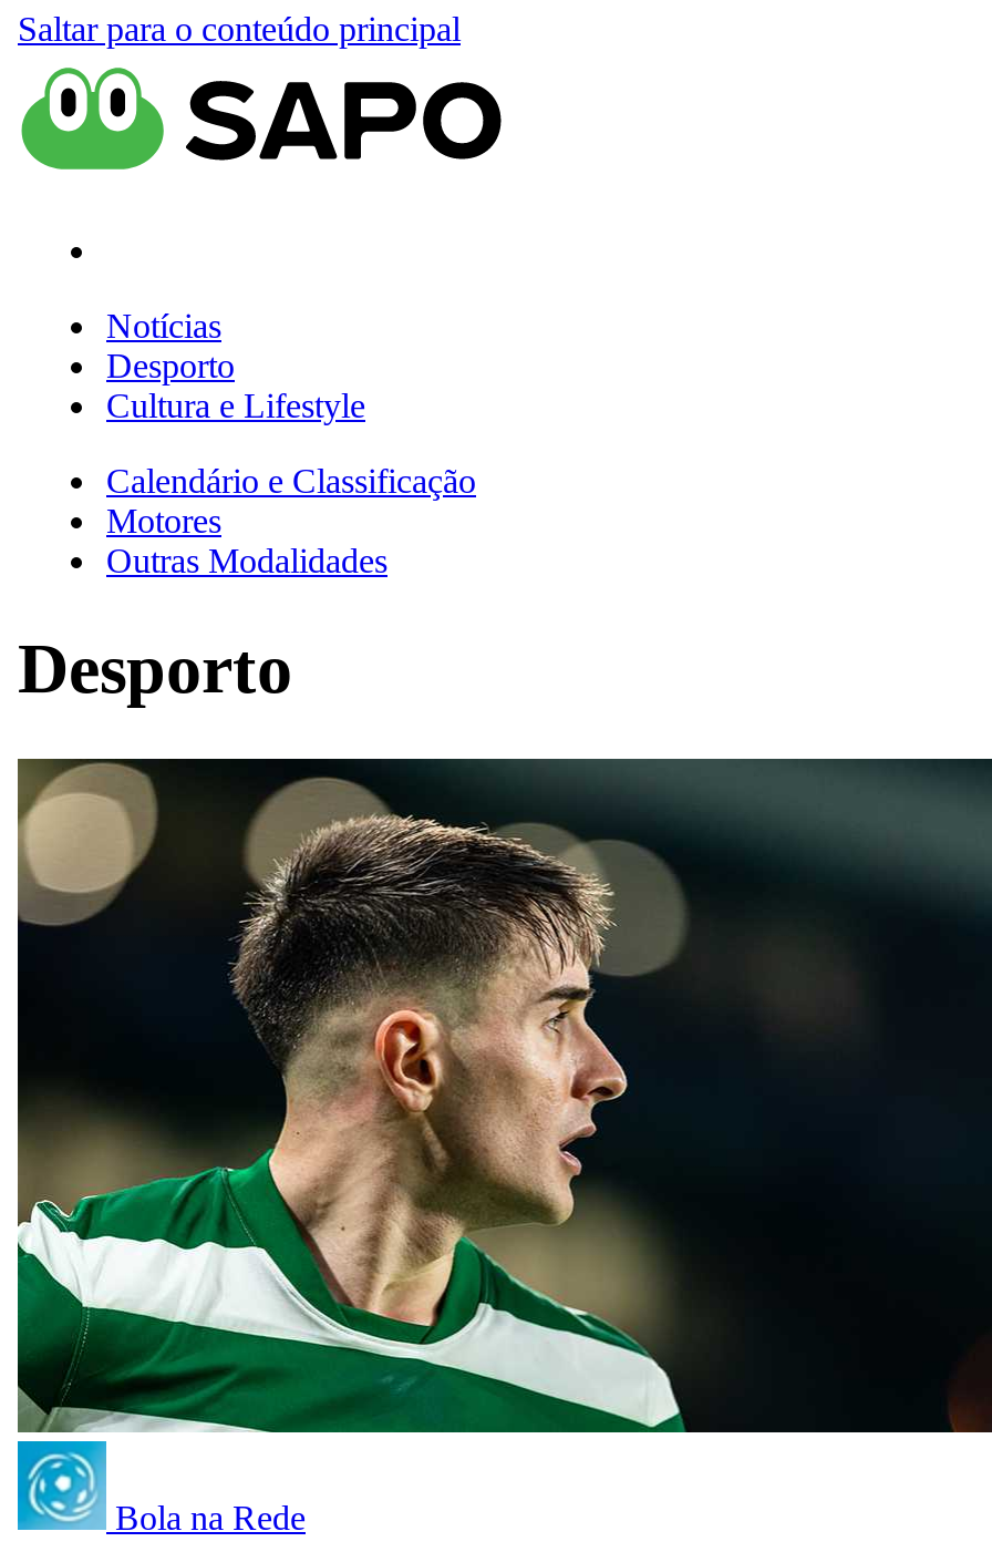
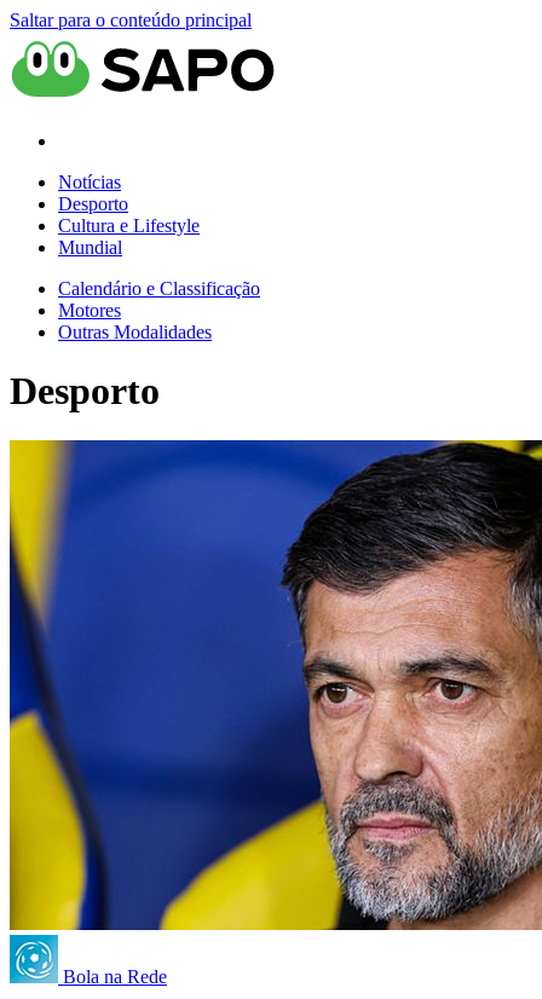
+ Mundial

- [image]
+ [image]
